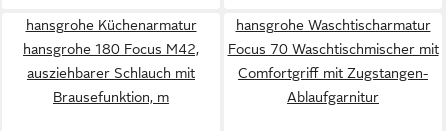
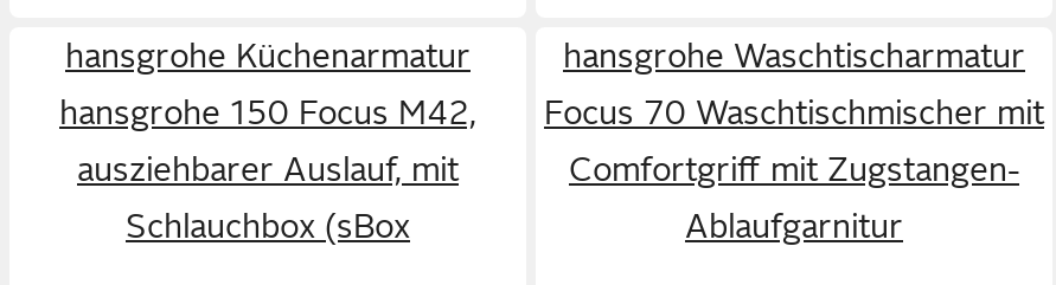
- hansgrohe 180 Focus M42,
+ hansgrohe 150 Focus M42,

- ausziehbarer Schlauch mit
+ ausziehbarer Auslauf, mit

- Brausefunktion, m
+ Schlauchbox (sBox
